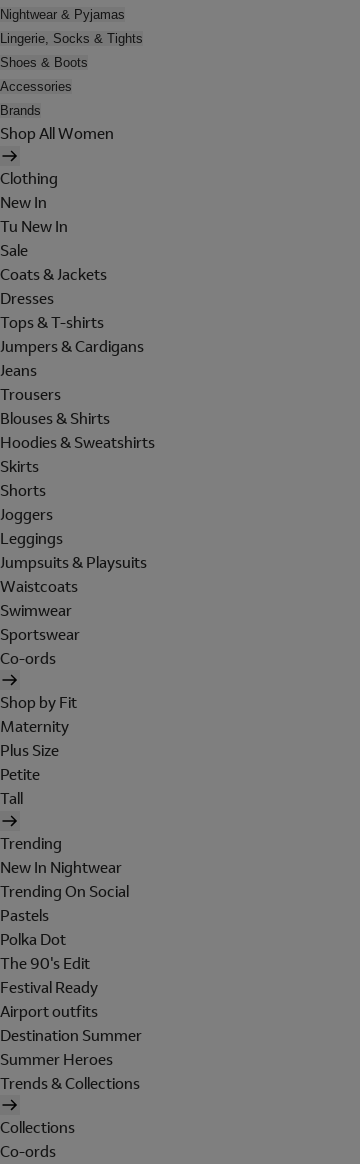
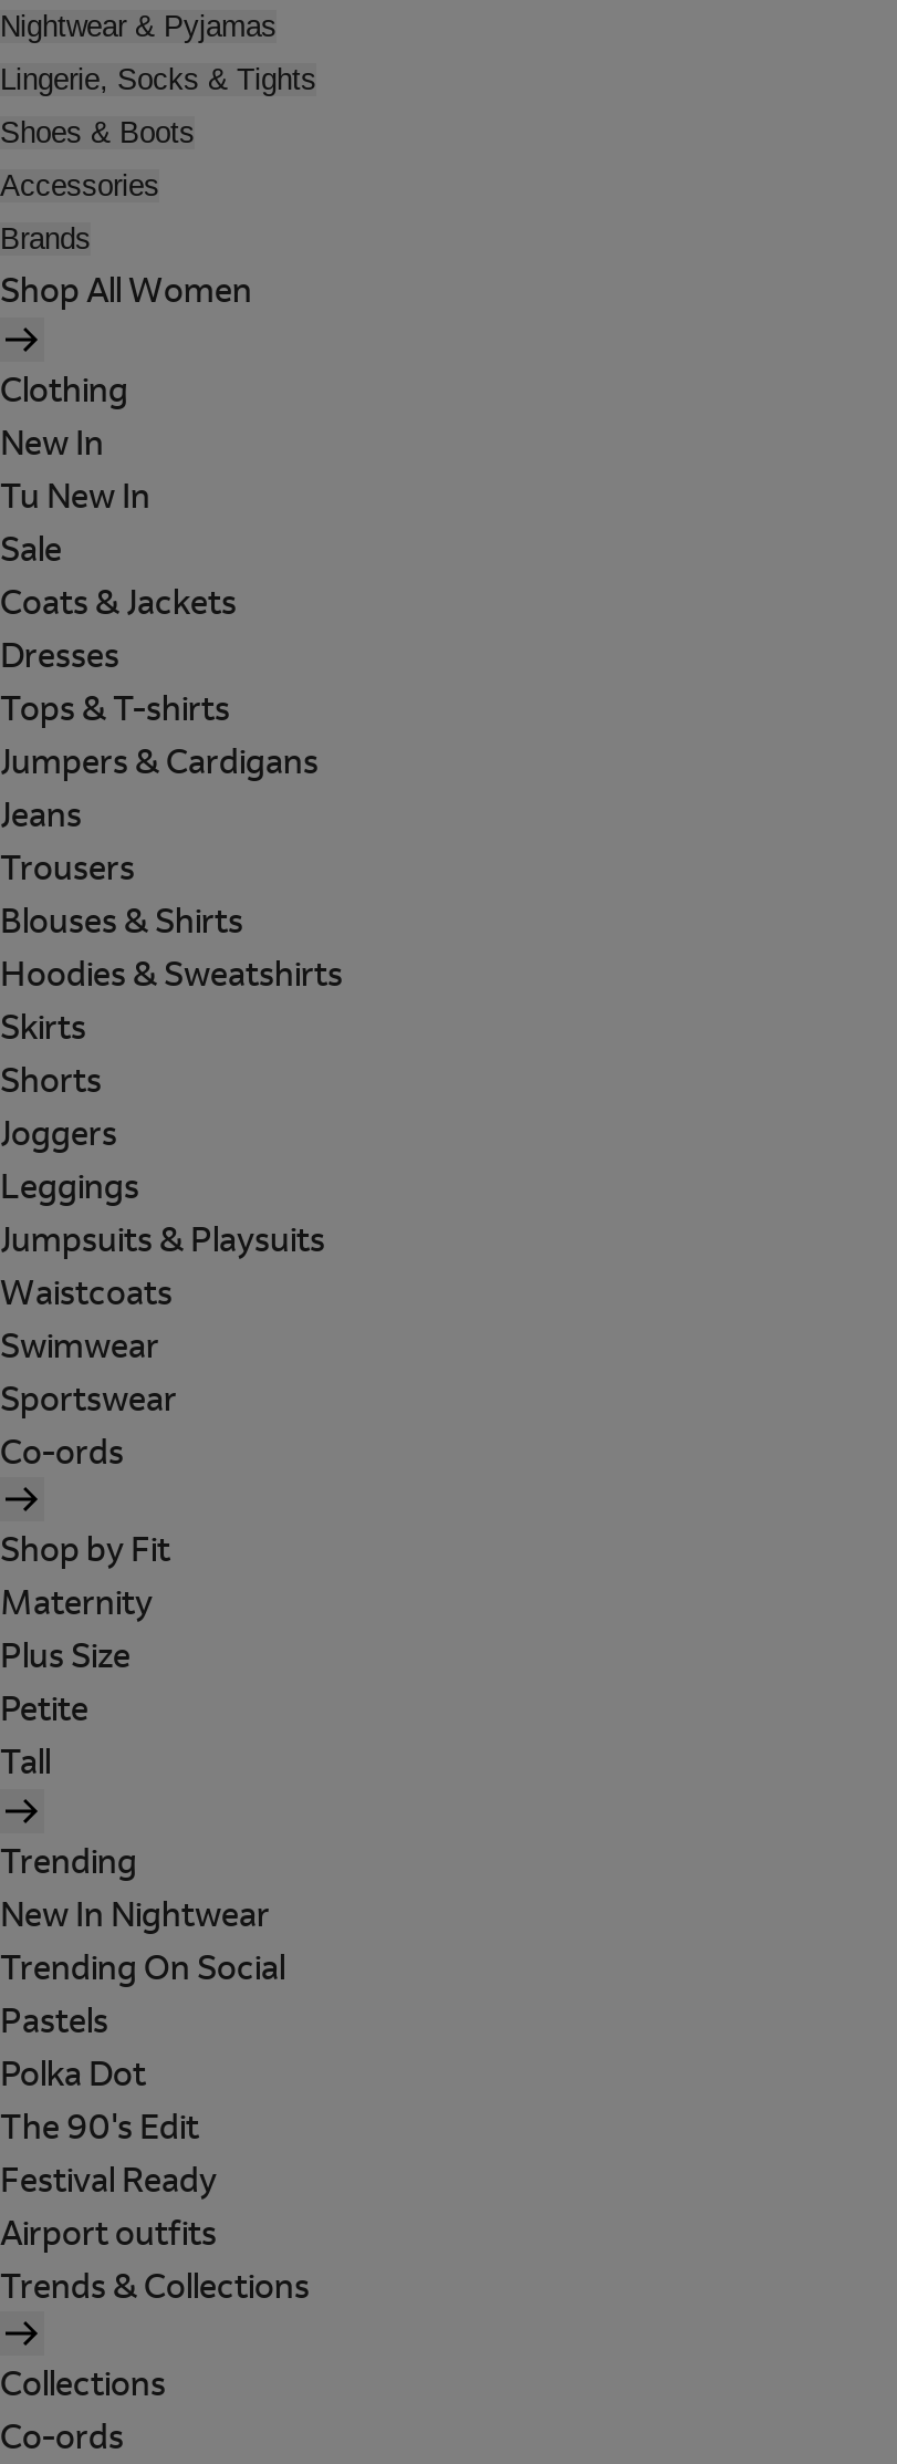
- Destination Summer
- Summer Heroes
